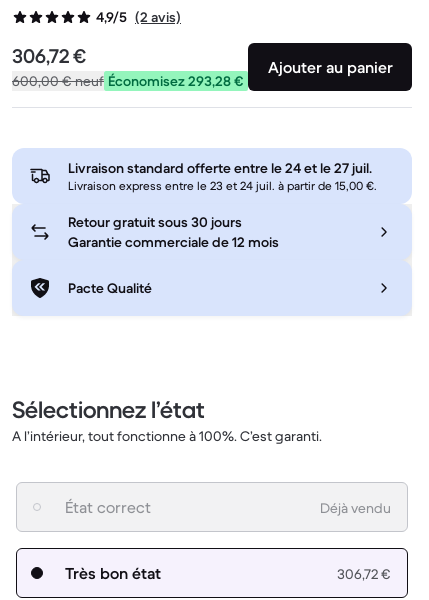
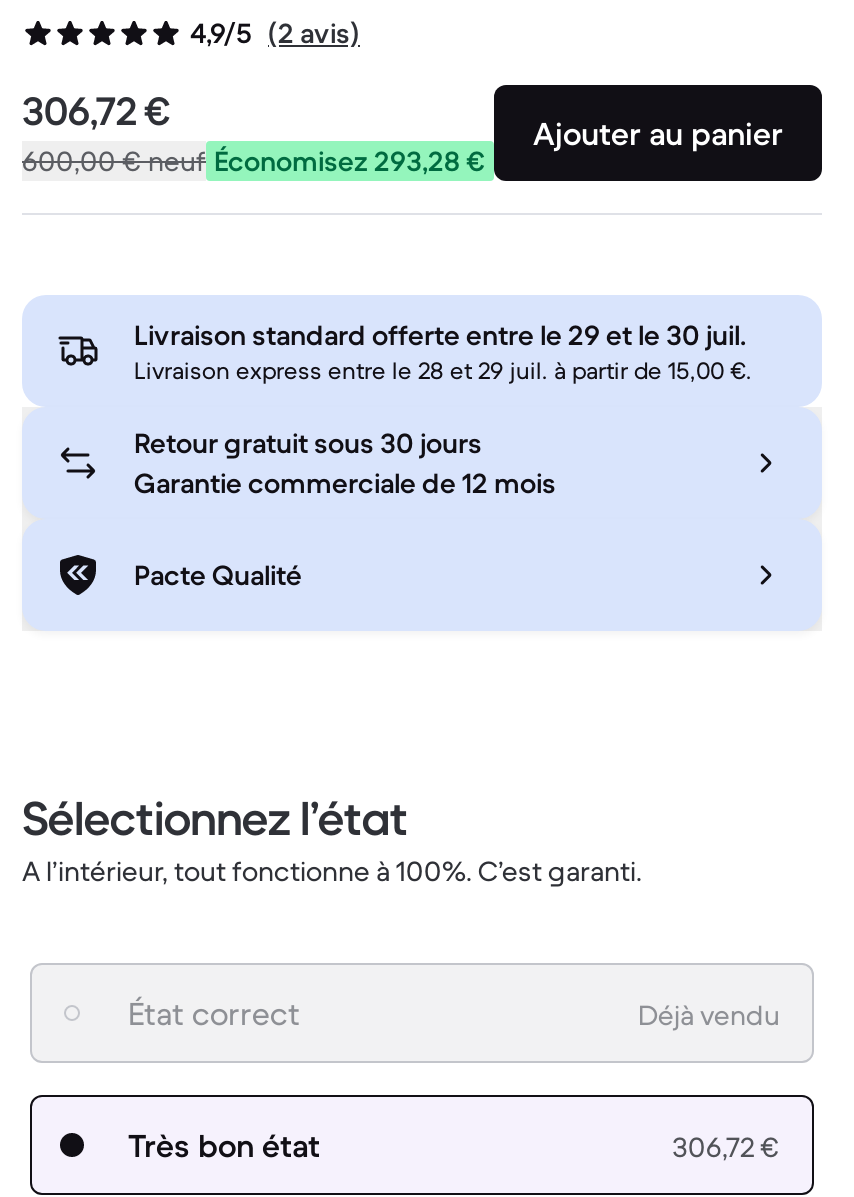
- Livraison standard offerte entre le 24 et le 27 juil.
+ Livraison standard offerte entre le 29 et le 30 juil.

- Livraison express entre le 23 et 24 juil. à partir de 15,00 €.
+ Livraison express entre le 28 et 29 juil. à partir de 15,00 €.
